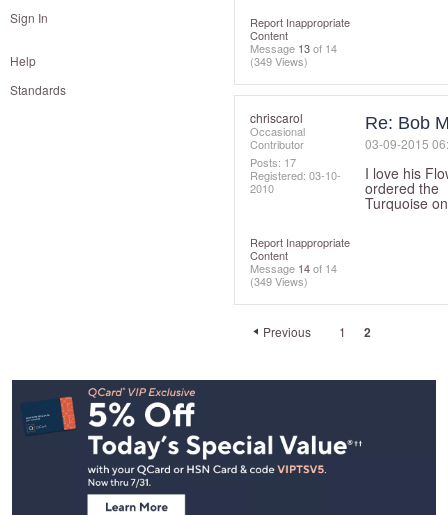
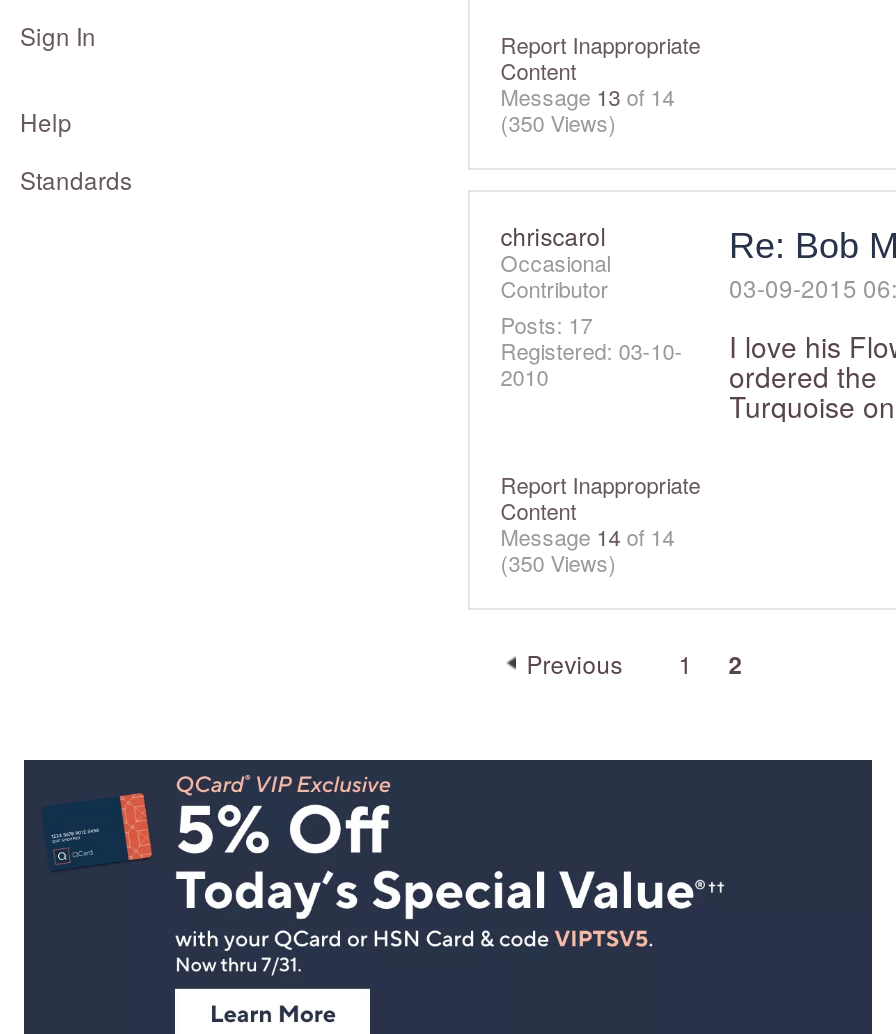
- (349 Views)
+ (350 Views)

- (349 Views)
+ (350 Views)
